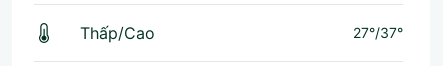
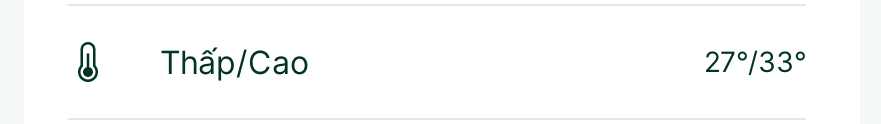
- 27°/37°
+ 27°/33°
